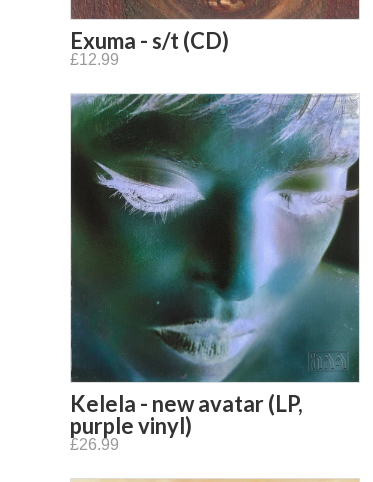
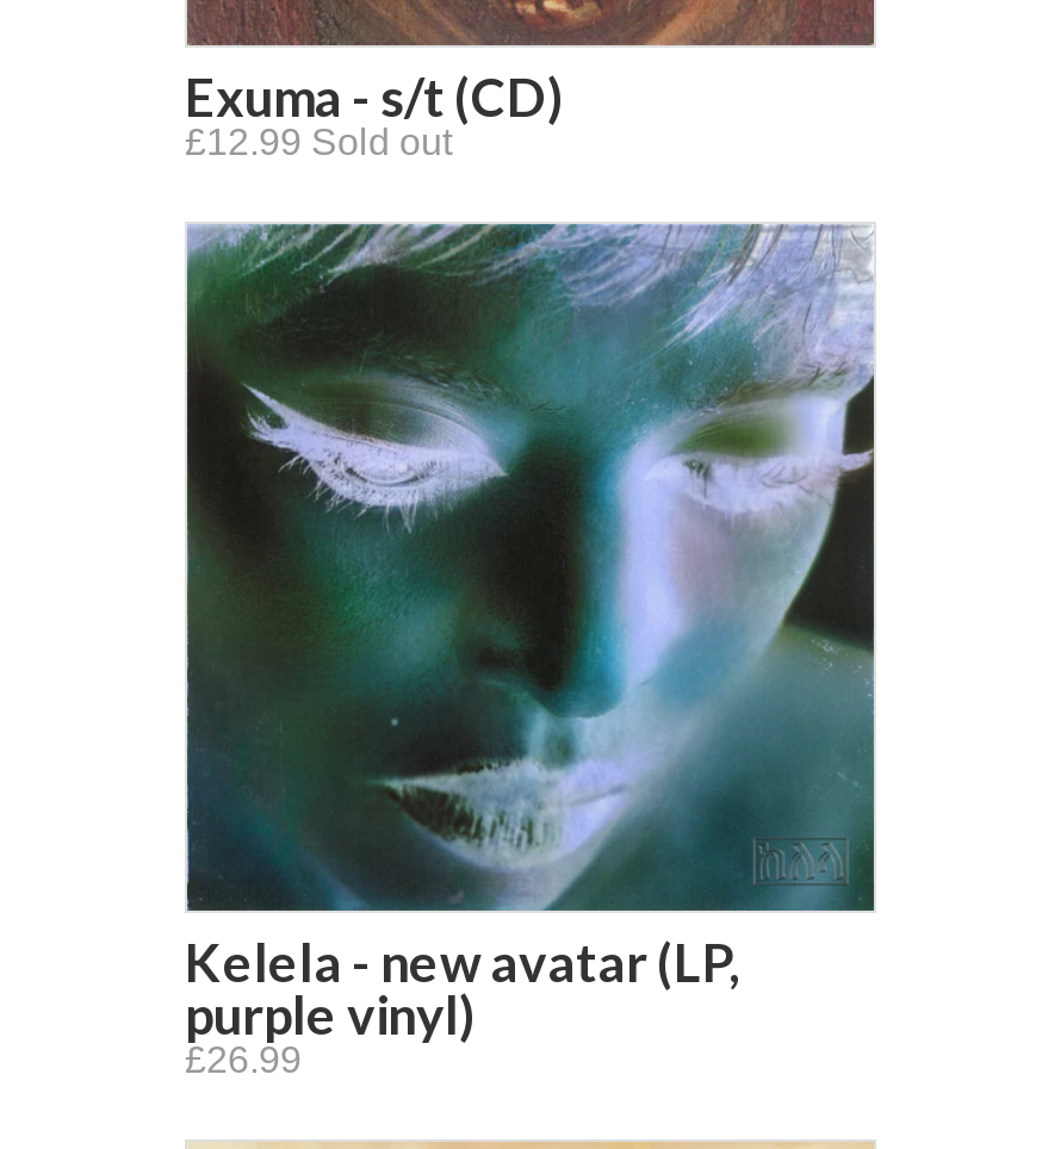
- £12.99
+ £12.99 Sold out
